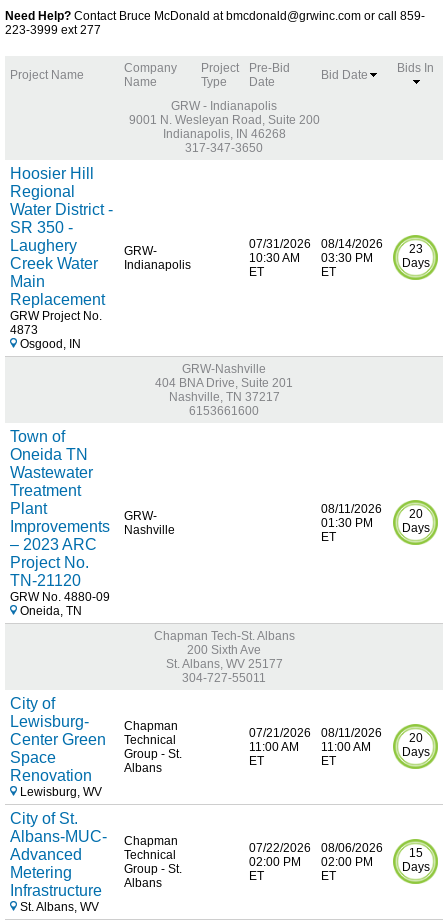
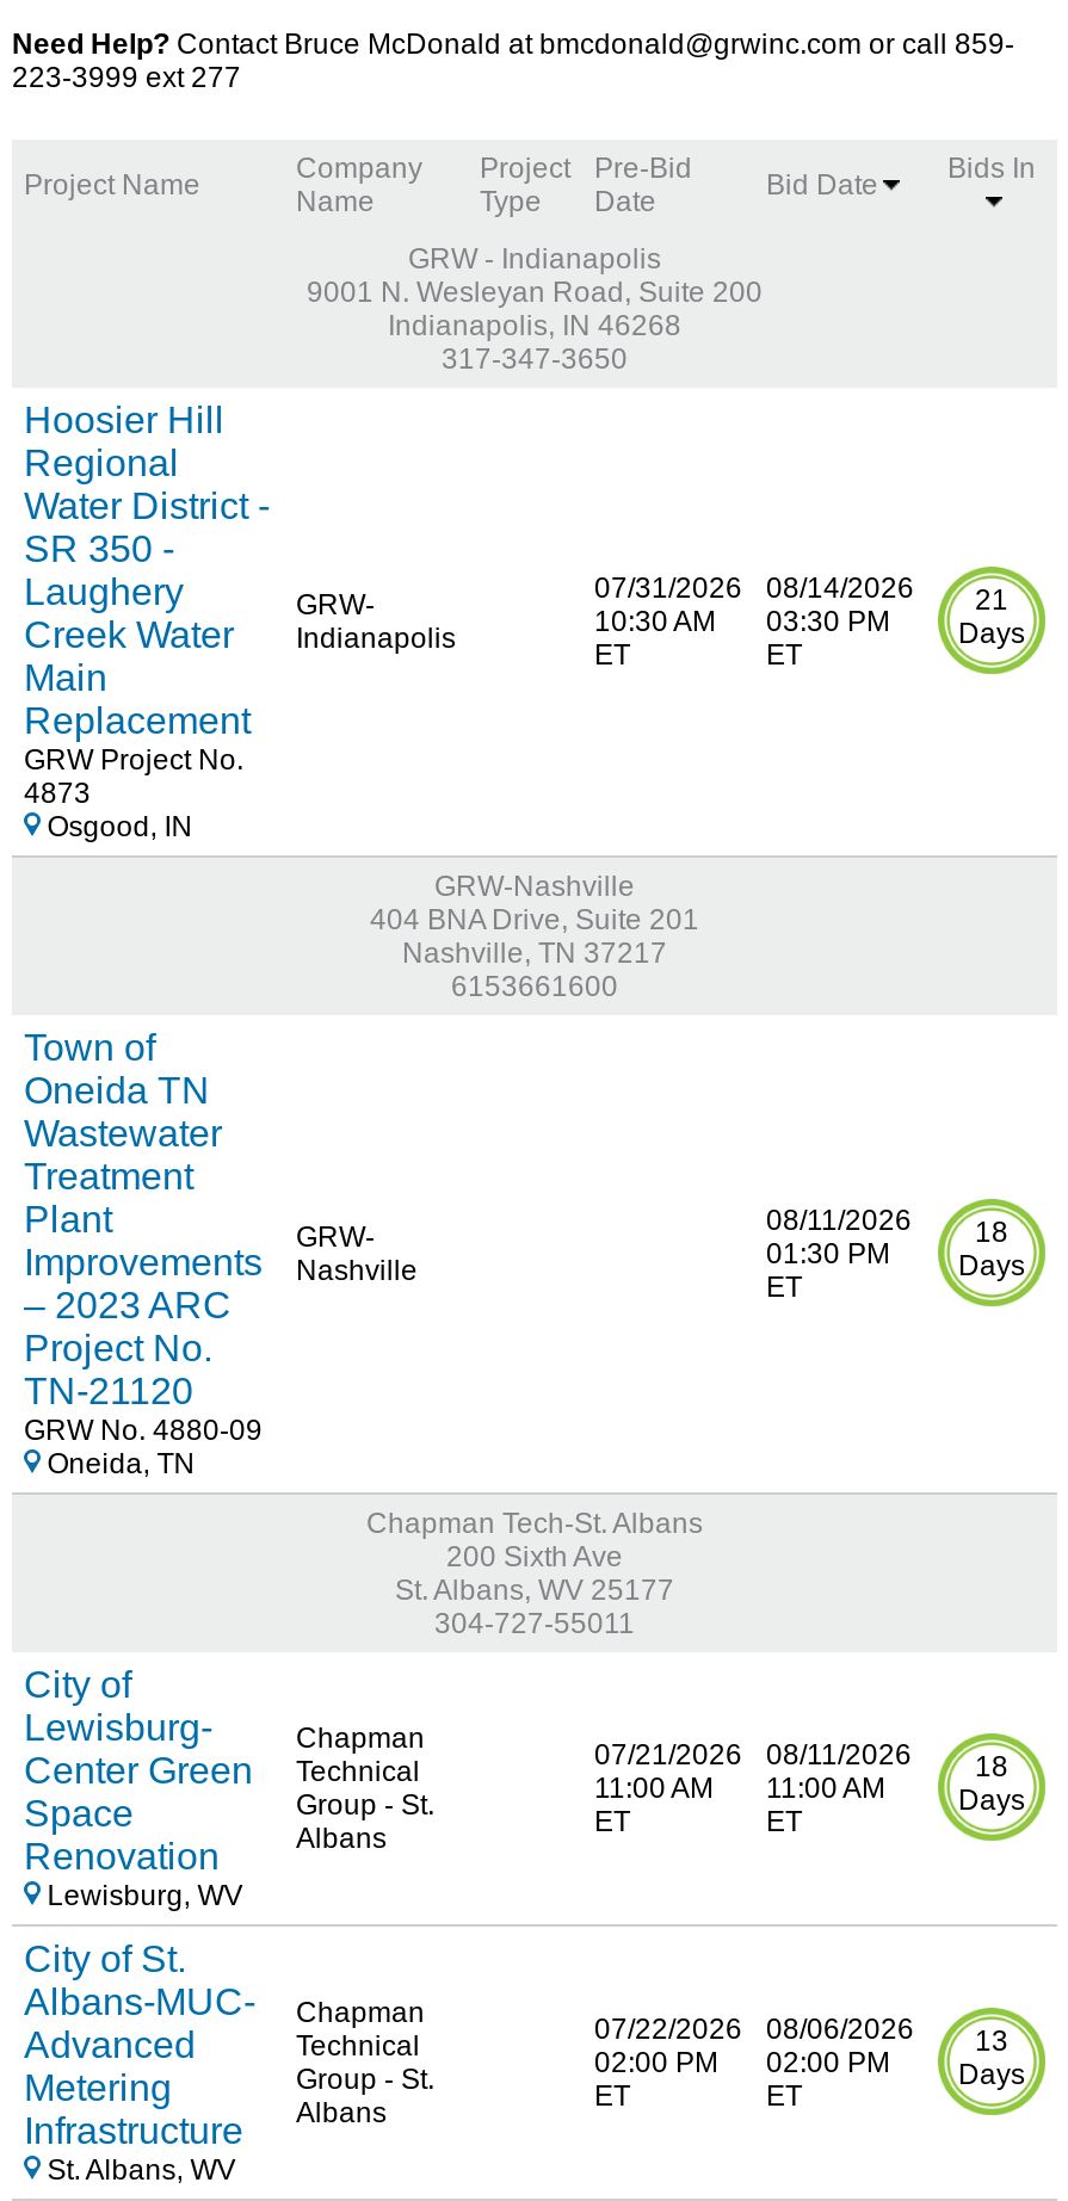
- 07/31/2026 08/14/2026 23
+ 07/31/2026 08/14/2026 21

- 08/11/2026 20
+ 08/11/2026 18

- 07/21/2026 08/11/2026 20
+ 07/21/2026 08/11/2026 18

- 07/22/2026 08/06/2026 15
+ 07/22/2026 08/06/2026 13
